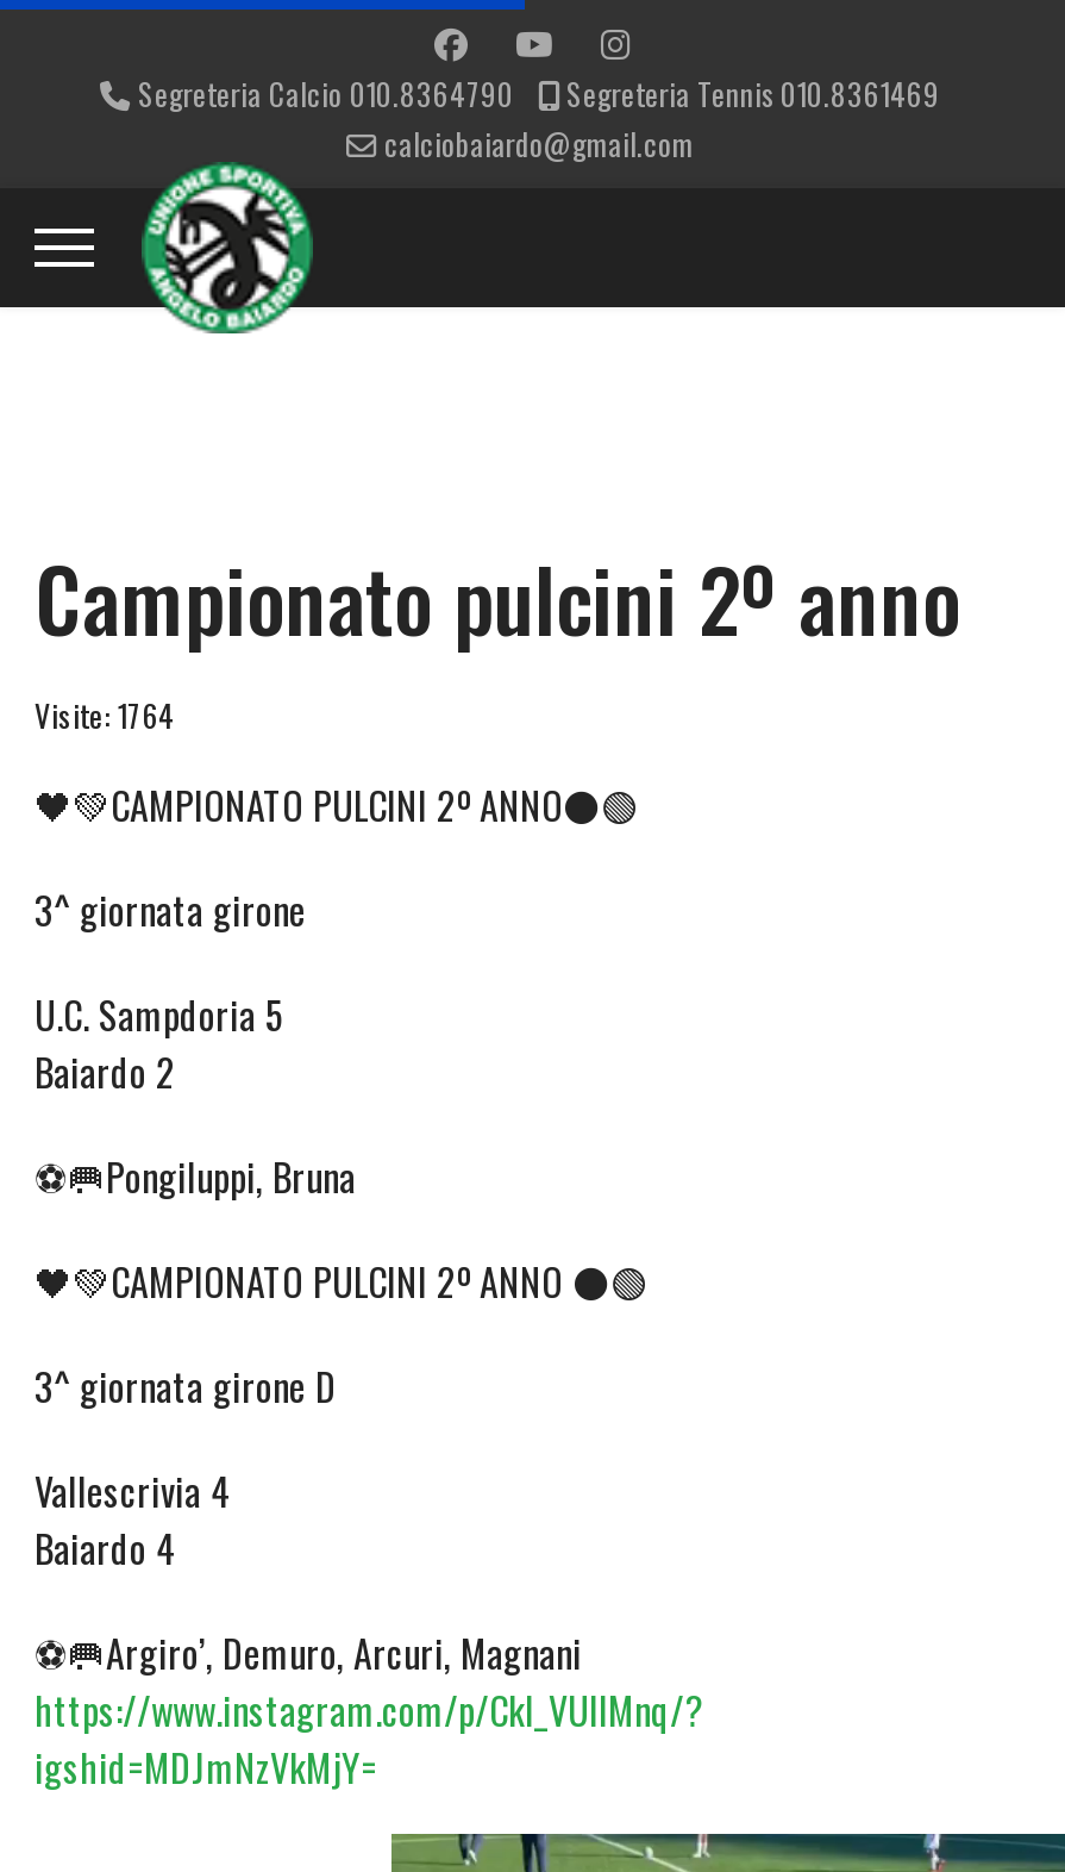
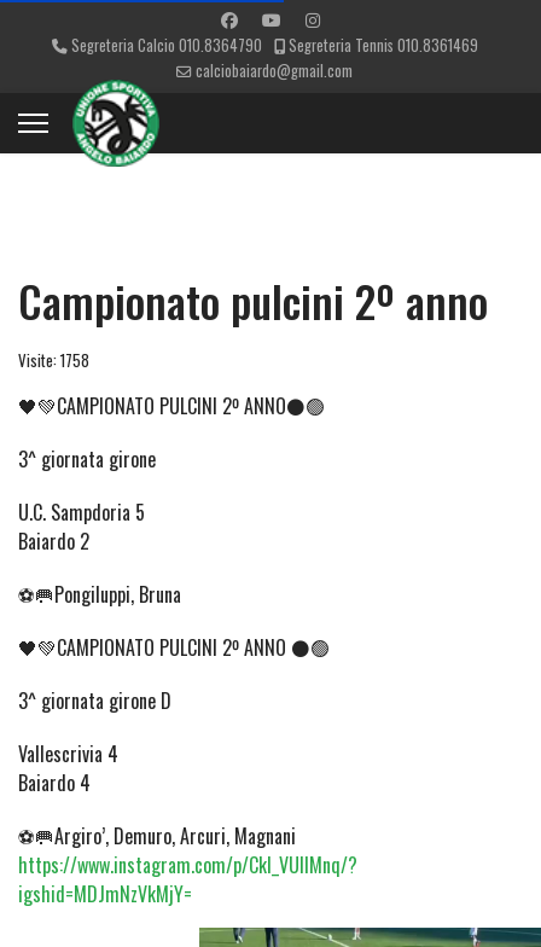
- Visite: 1764
+ Visite: 1758
